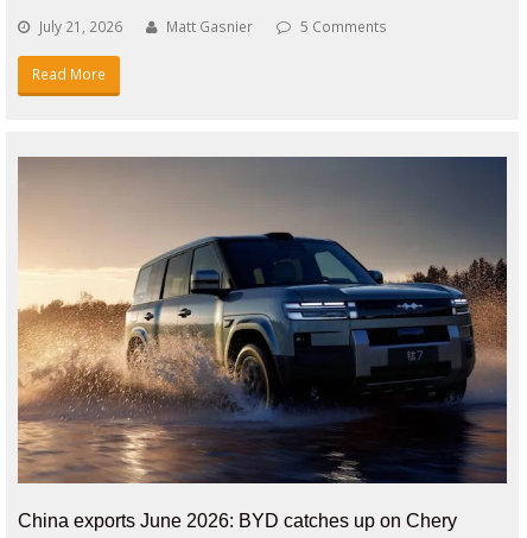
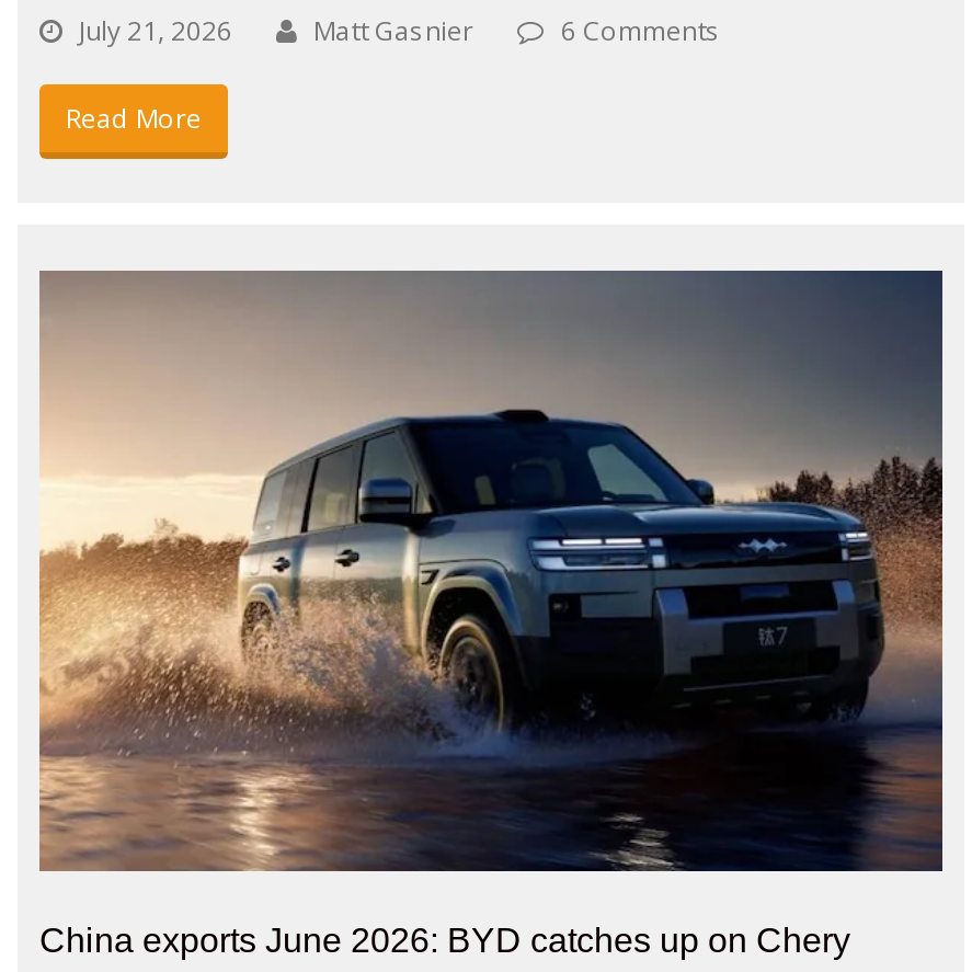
- 5 Comments
+ 6 Comments
